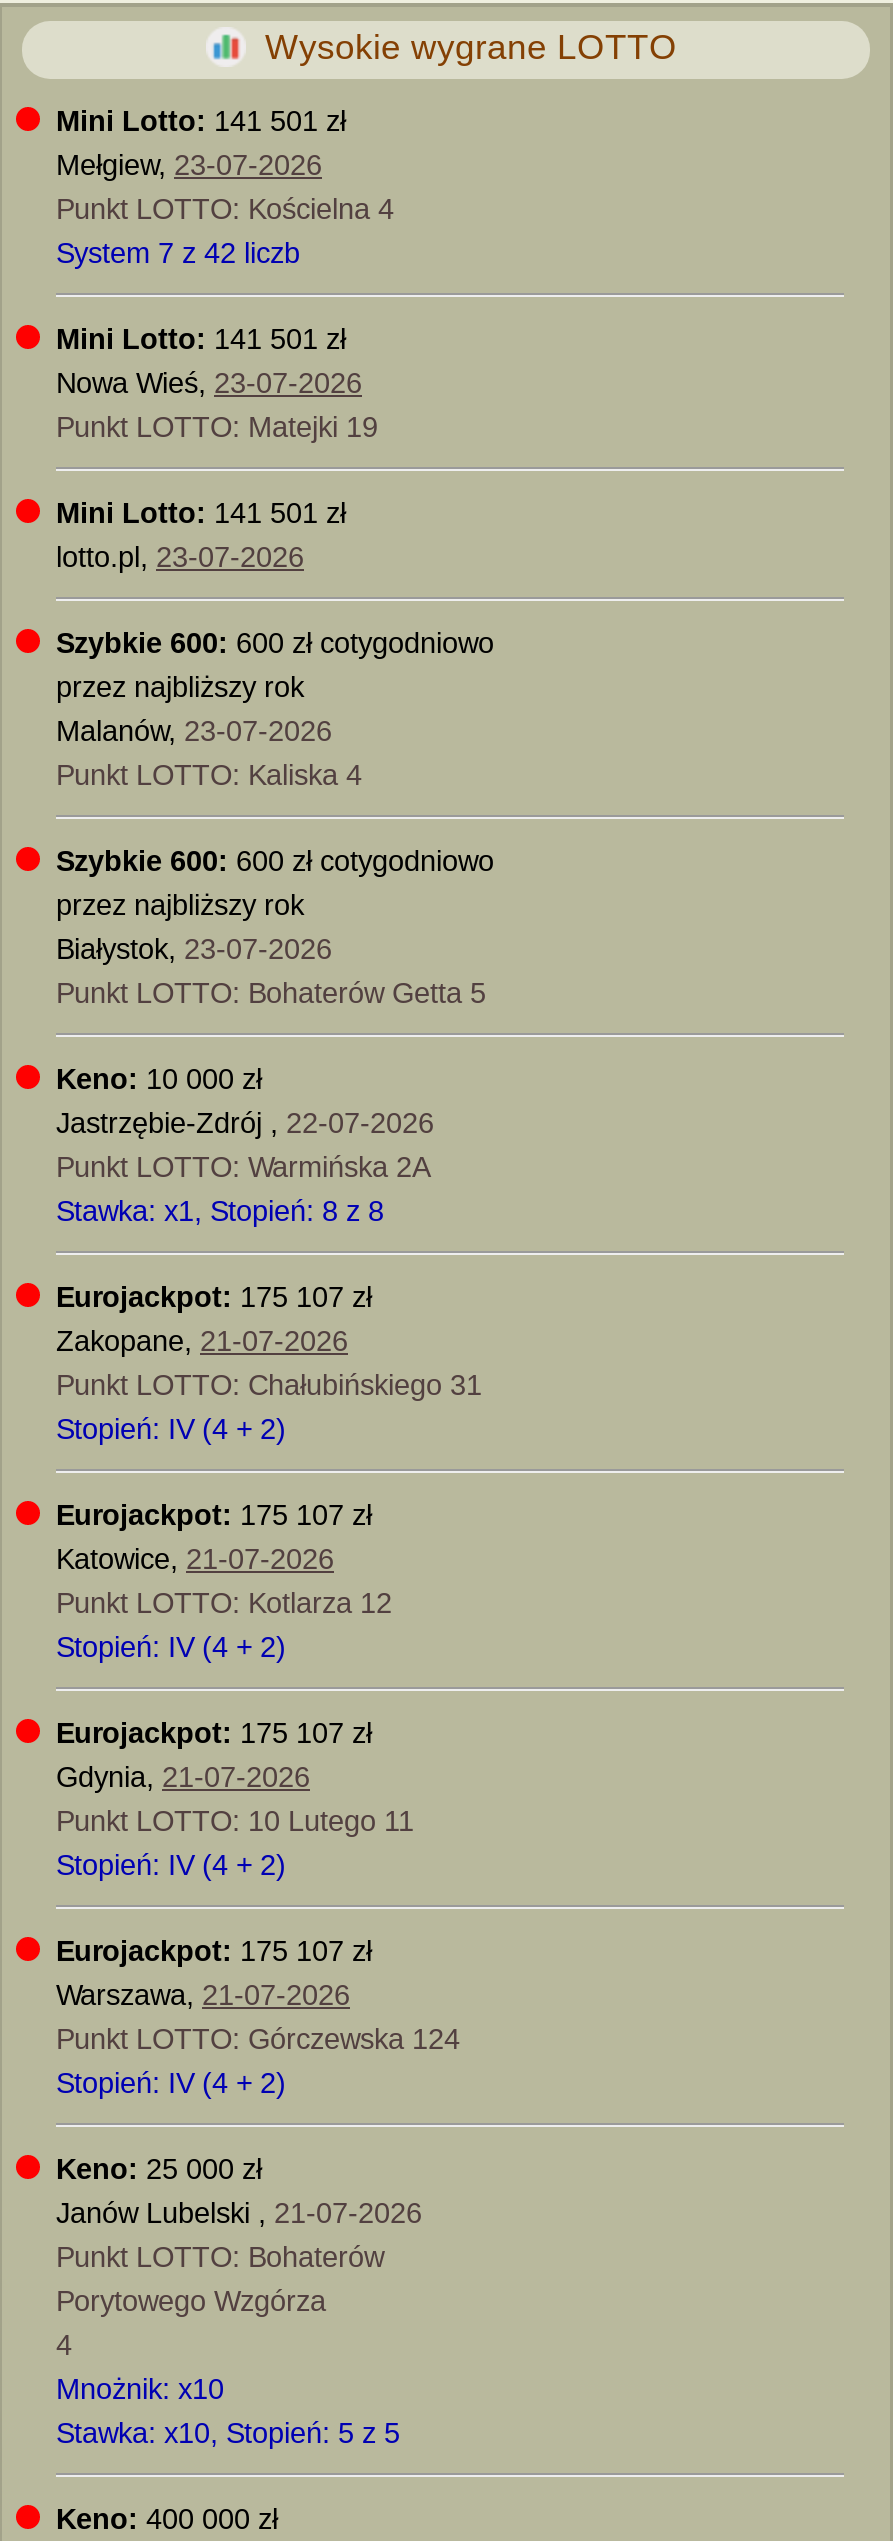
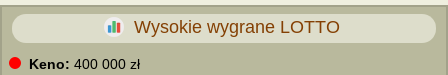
- Mini Lotto: 141 501 zł
- Mełgiew, 23-07-2026
- Punkt LOTTO: Kościelna 4
- System 7 z 42 liczb
- Mini Lotto: 141 501 zł
- Nowa Wieś, 23-07-2026
- Punkt LOTTO: Matejki 19
- Mini Lotto: 141 501 zł
- lotto.pl, 23-07-2026
- Szybkie 600: 600 zł cotygodniowo
- przez najbliższy rok
- Malanów, 23-07-2026
- Punkt LOTTO: Kaliska 4
- Szybkie 600: 600 zł cotygodniowo
- przez najbliższy rok
- Białystok, 23-07-2026
- Punkt LOTTO: Bohaterów Getta 5
- Keno: 10 000 zł
- Jastrzębie-Zdrój , 22-07-2026
- Punkt LOTTO: Warmińska 2A
- Stawka: x1, Stopień: 8 z 8
- Eurojackpot: 175 107 zł
- Zakopane, 21-07-2026
- Punkt LOTTO: Chałubińskiego 31
- Stopień: IV (4 + 2)
- Eurojackpot: 175 107 zł
- Katowice, 21-07-2026
- Punkt LOTTO: Kotlarza 12
- Stopień: IV (4 + 2)
- Eurojackpot: 175 107 zł
- Gdynia, 21-07-2026
- Punkt LOTTO: 10 Lutego 11
- Stopień: IV (4 + 2)
- Eurojackpot: 175 107 zł
- Warszawa, 21-07-2026
- Punkt LOTTO: Górczewska 124
- Stopień: IV (4 + 2)
- Keno: 25 000 zł
- Janów Lubelski , 21-07-2026
- Punkt LOTTO: Bohaterów
- Porytowego Wzgórza
- 4
- Mnożnik: x10
- Stawka: x10, Stopień: 5 z 5
